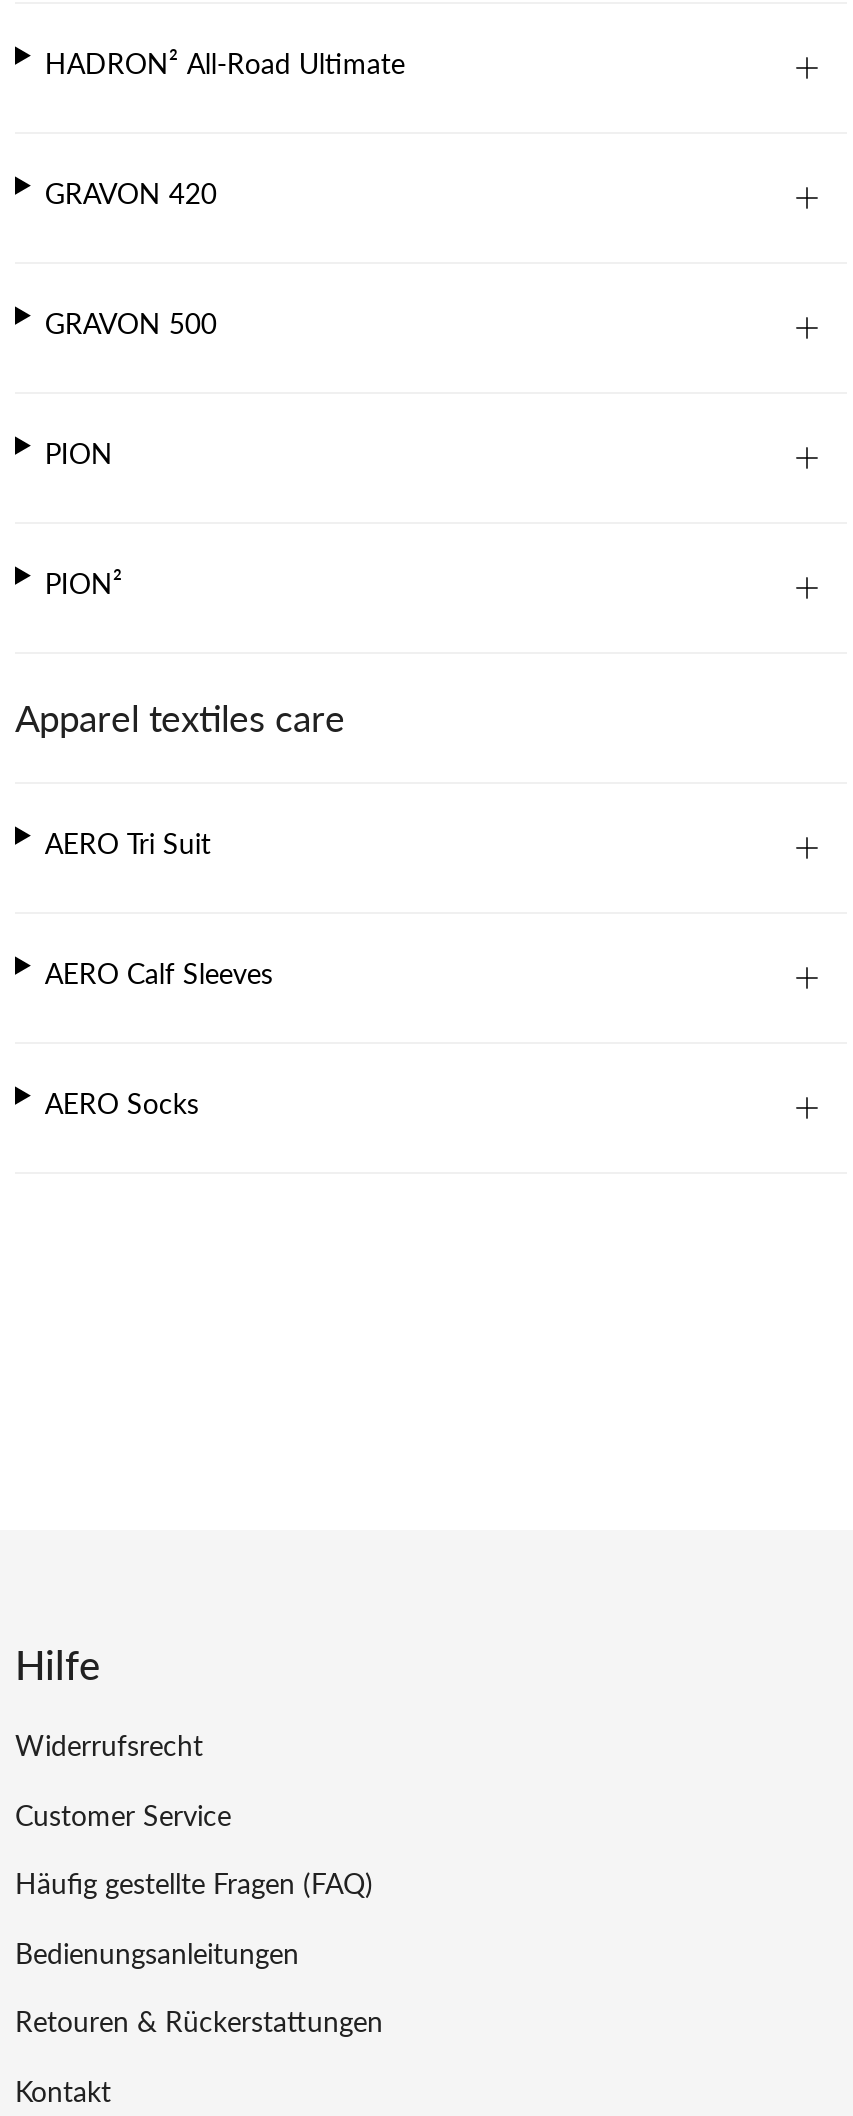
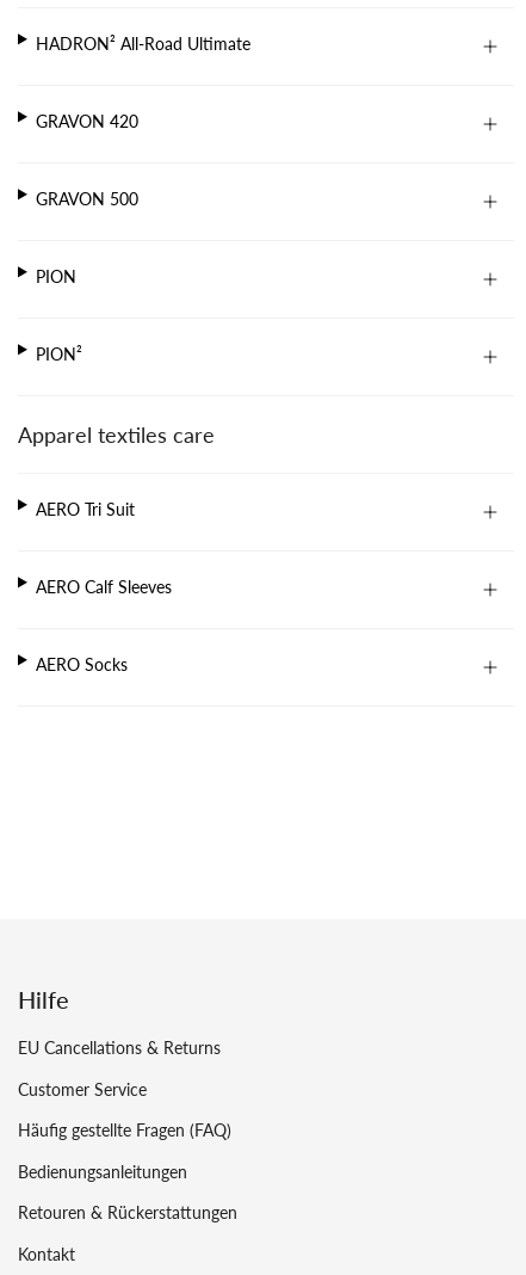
- Widerrufsrecht
+ EU Cancellations & Returns
